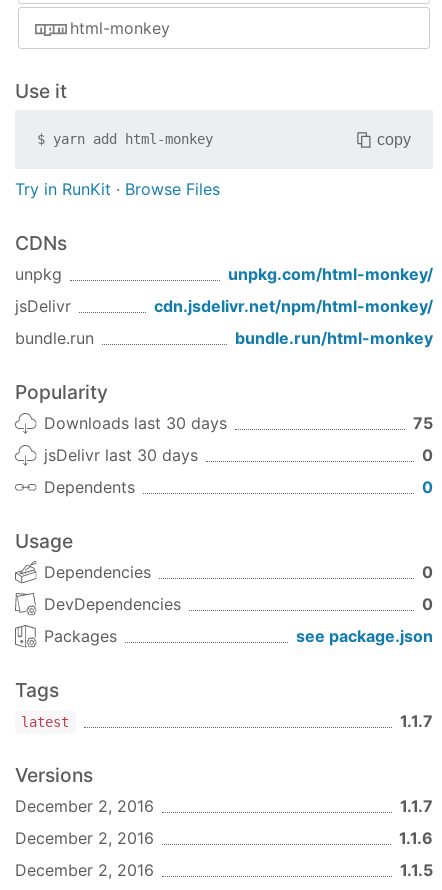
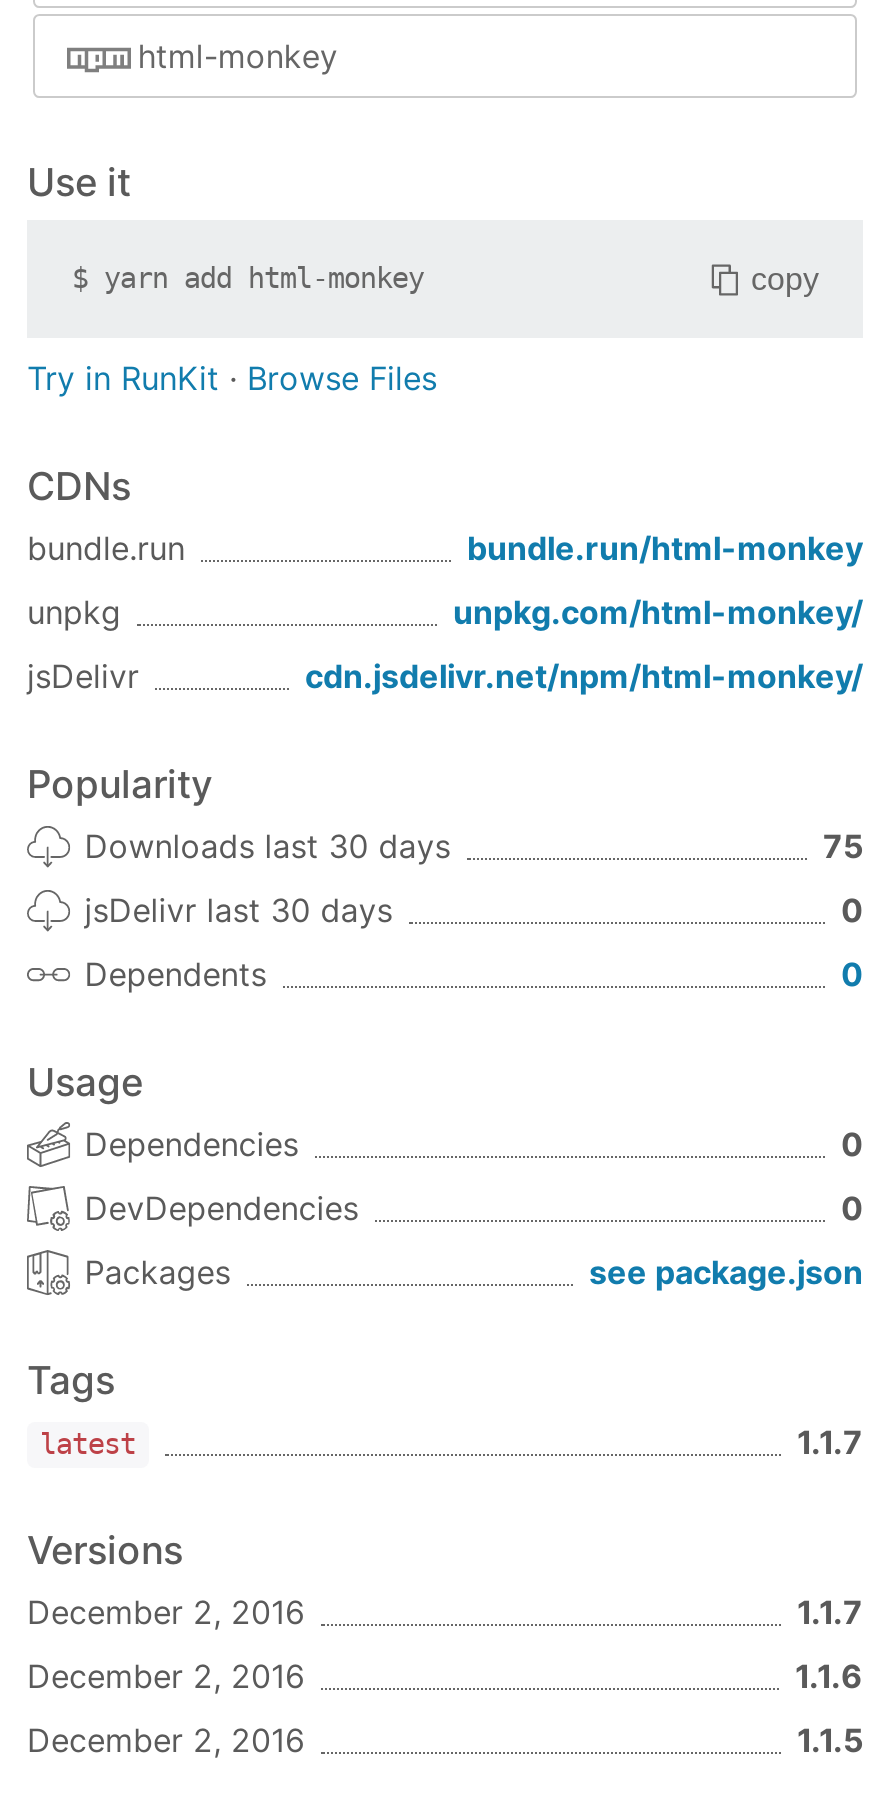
moved down: unpkg | unpkg.com/html-monkey/ | jsDelivr | cdn.jsdelivr.net/npm/html-monkey/

moved up: bundle.run | bundle.run/html-monkey
